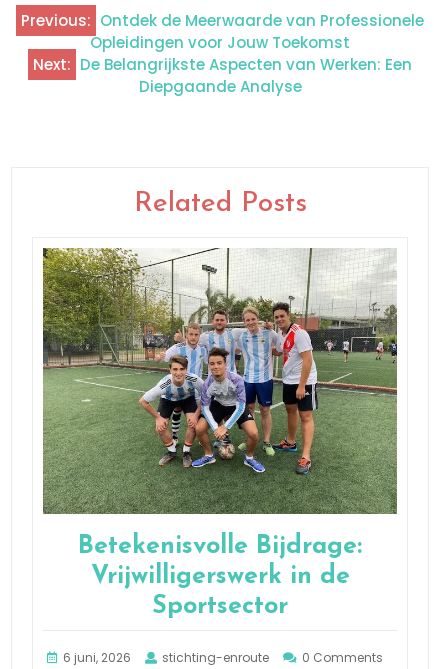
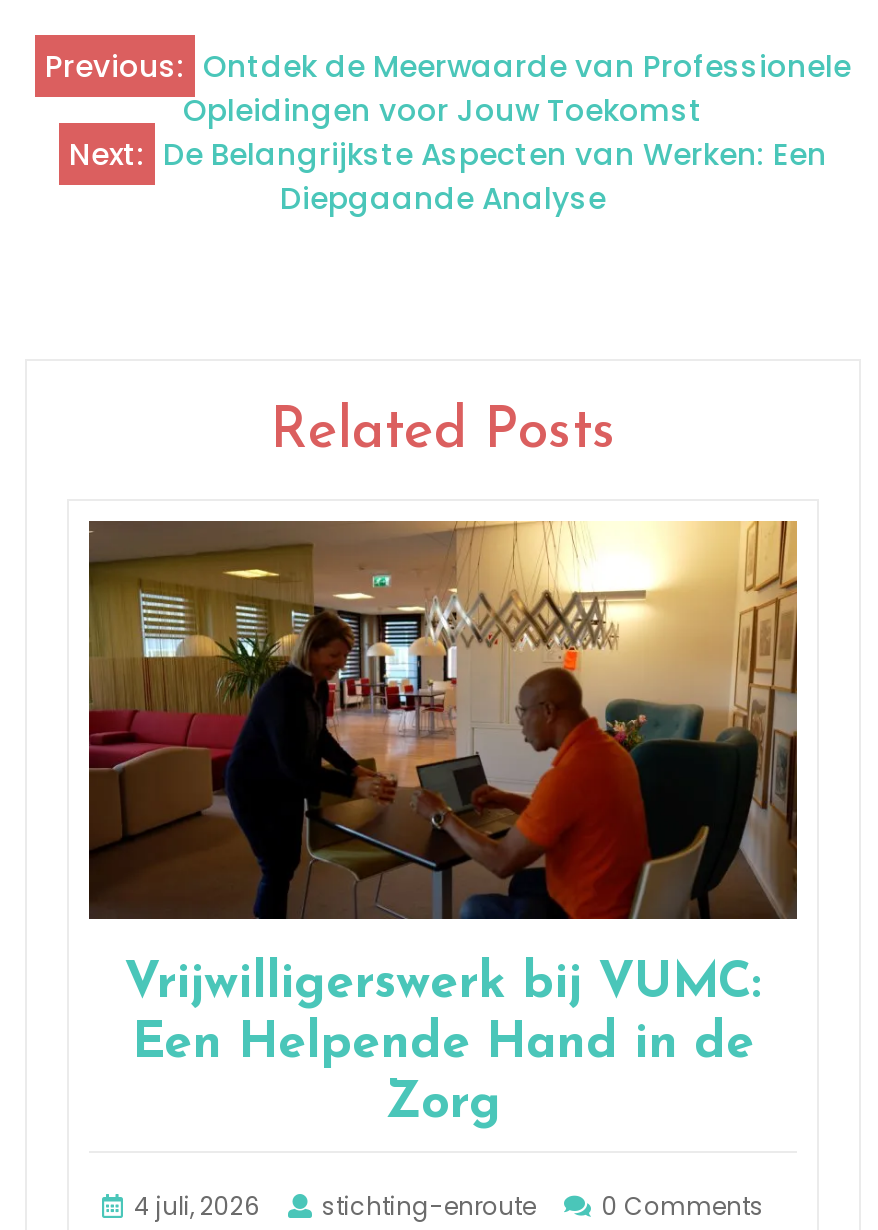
- [image]
- Betekenisvolle Bijdrage:
- Vrijwilligerswerk in de
- Sportsector
+ [image]
+ Vrijwilligerswerk bij VUMC:
+ Een Helpende Hand in de
+ Zorg

- 6 juni, 2026 stichting-enroute 0 Comments
+ 4 juli, 2026 stichting-enroute 0 Comments
